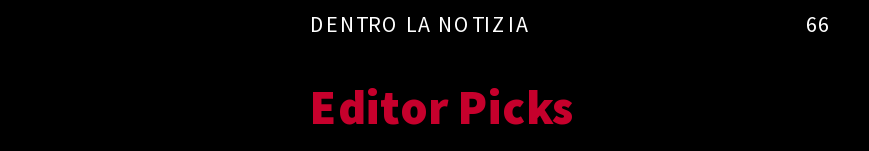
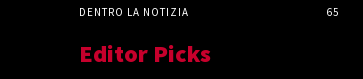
- 66
+ 65
